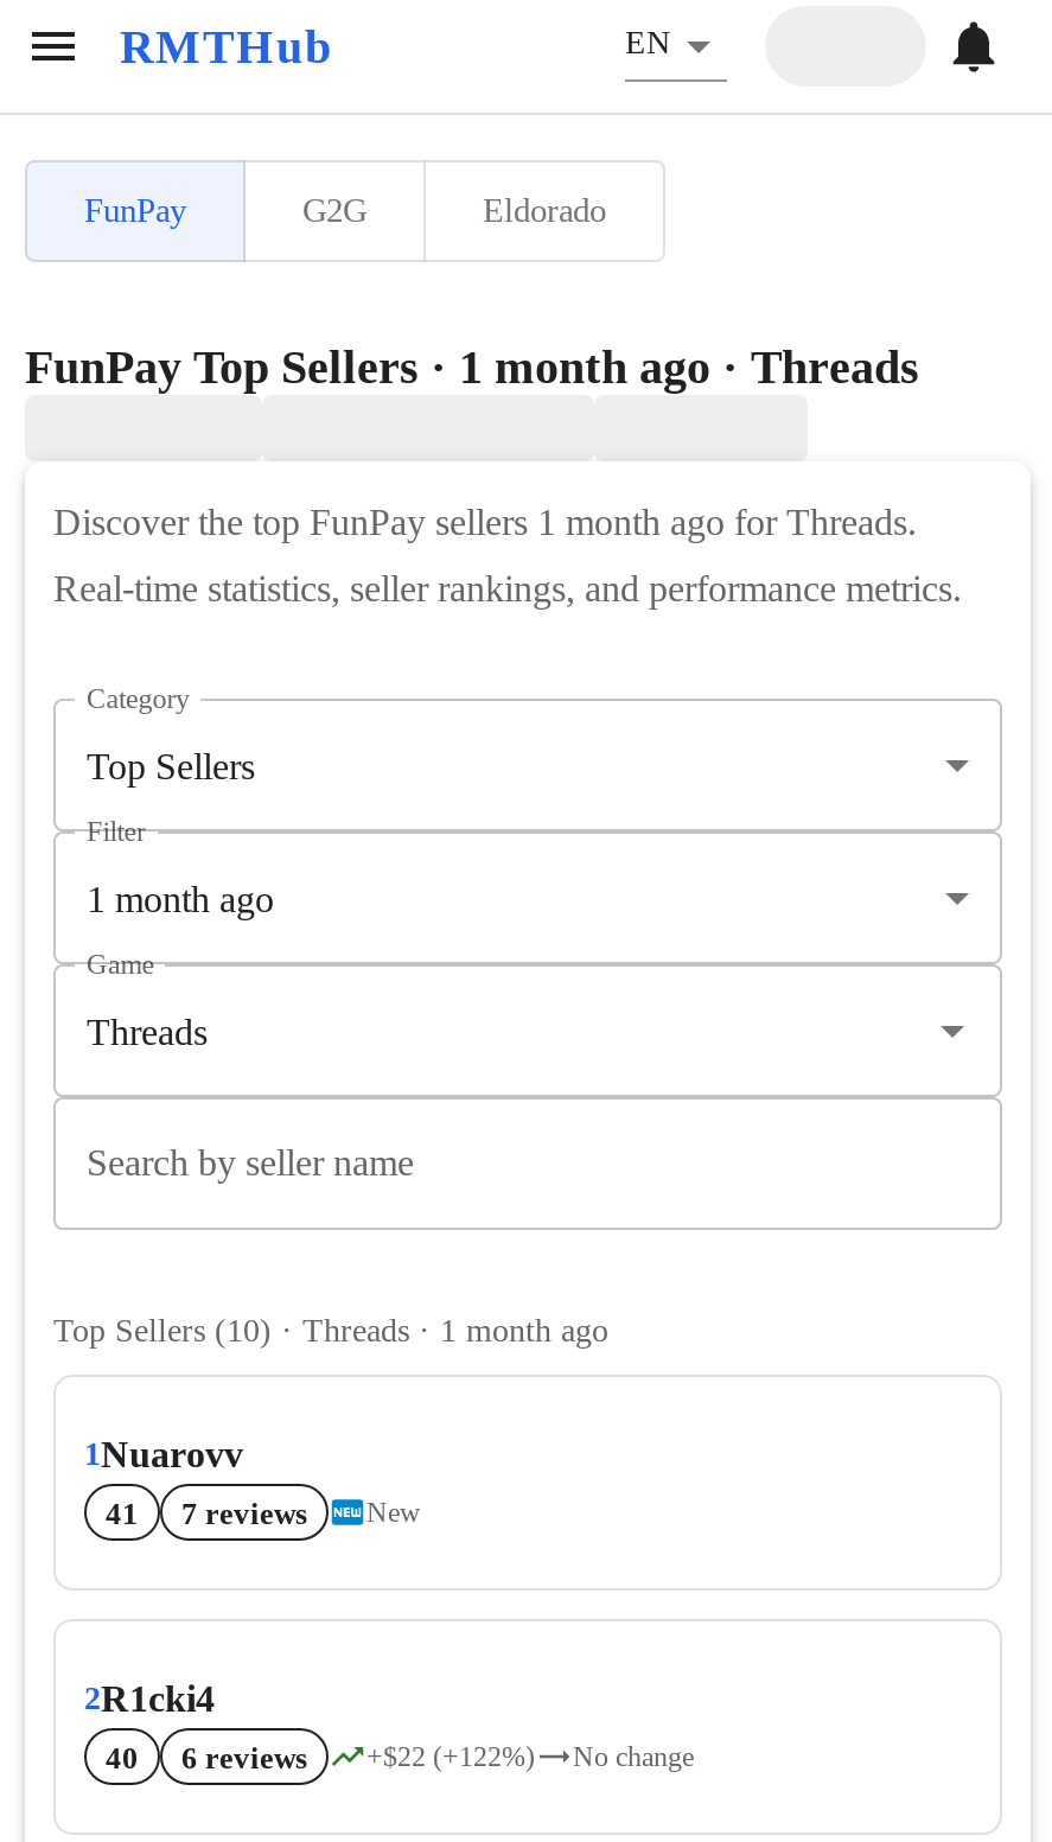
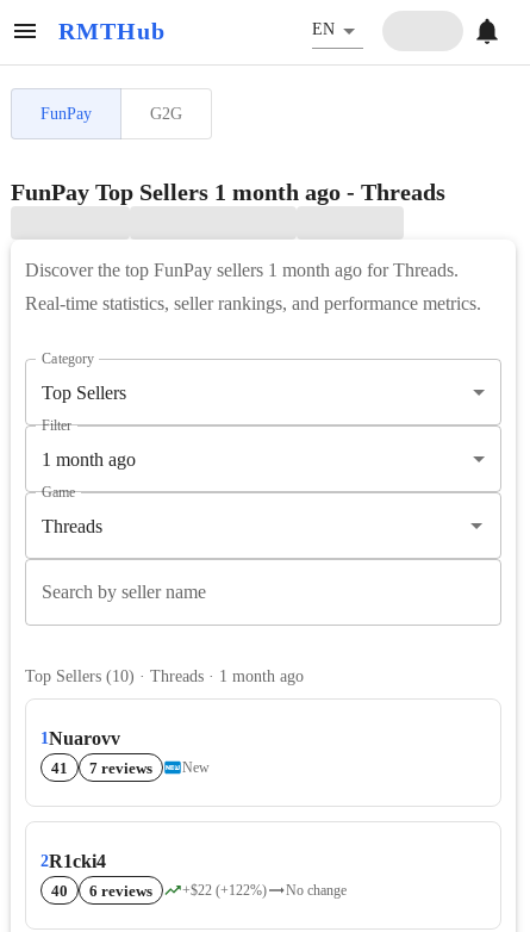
- Eldorado
- FunPay Top Sellers · 1 month ago · Threads
+ FunPay Top Sellers 1 month ago - Threads
